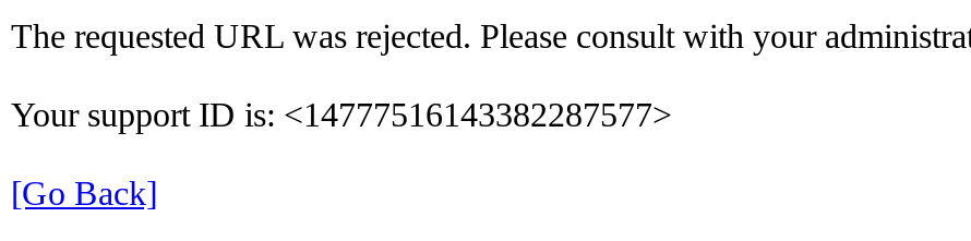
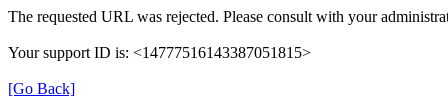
- Your support ID is: <14777516143382287577>
+ Your support ID is: <14777516143387051815>
